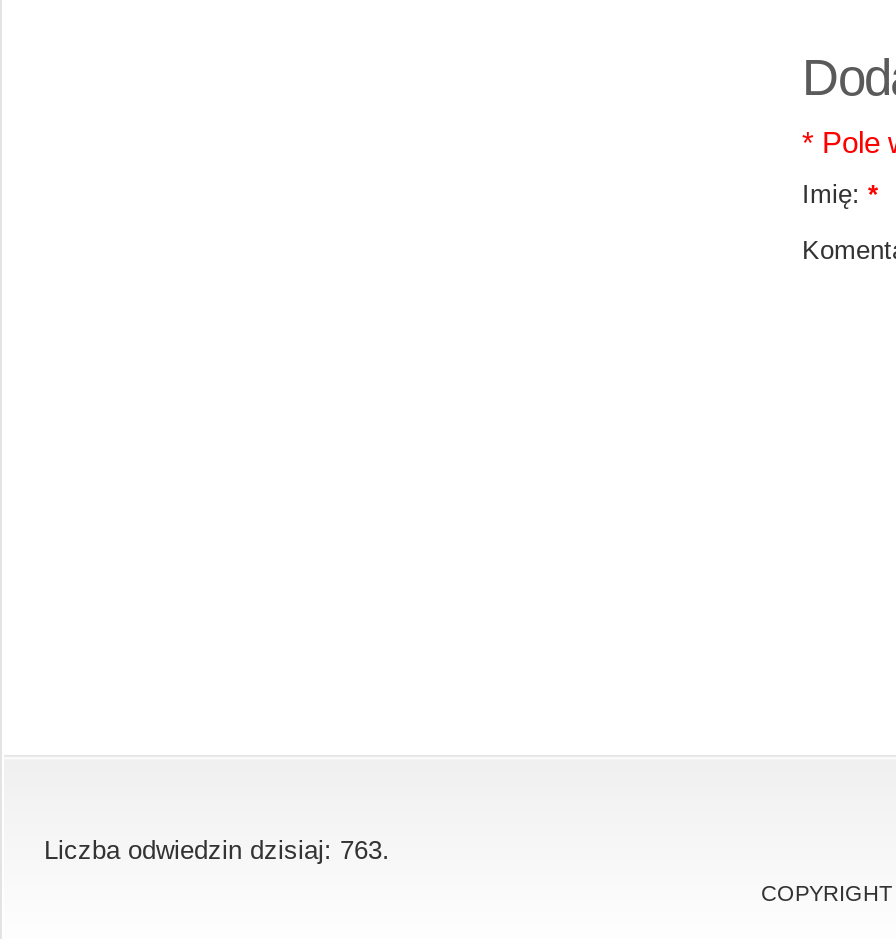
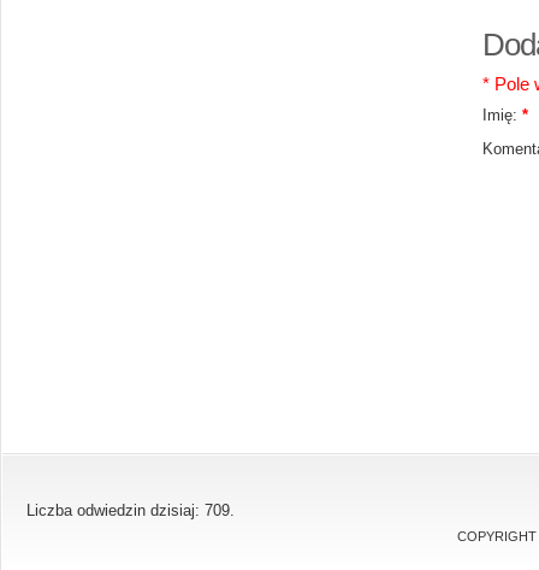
- Liczba odwiedzin dzisiaj: 763.
+ Liczba odwiedzin dzisiaj: 709.
